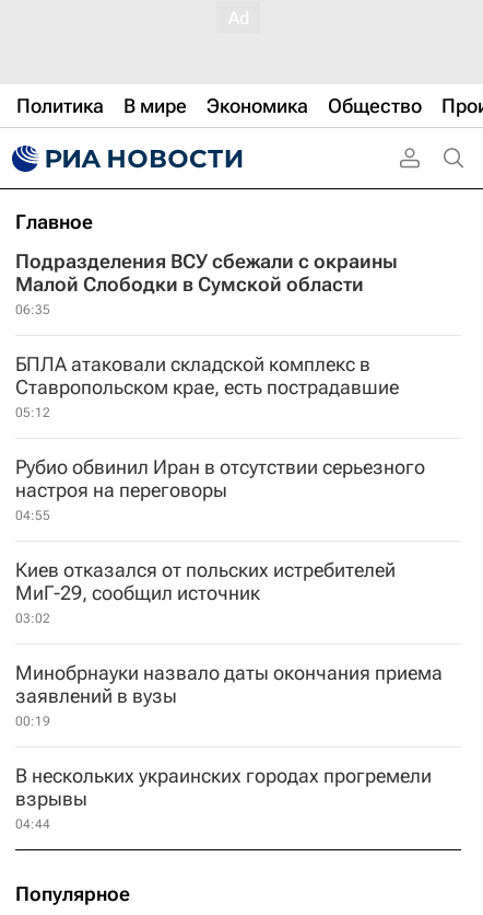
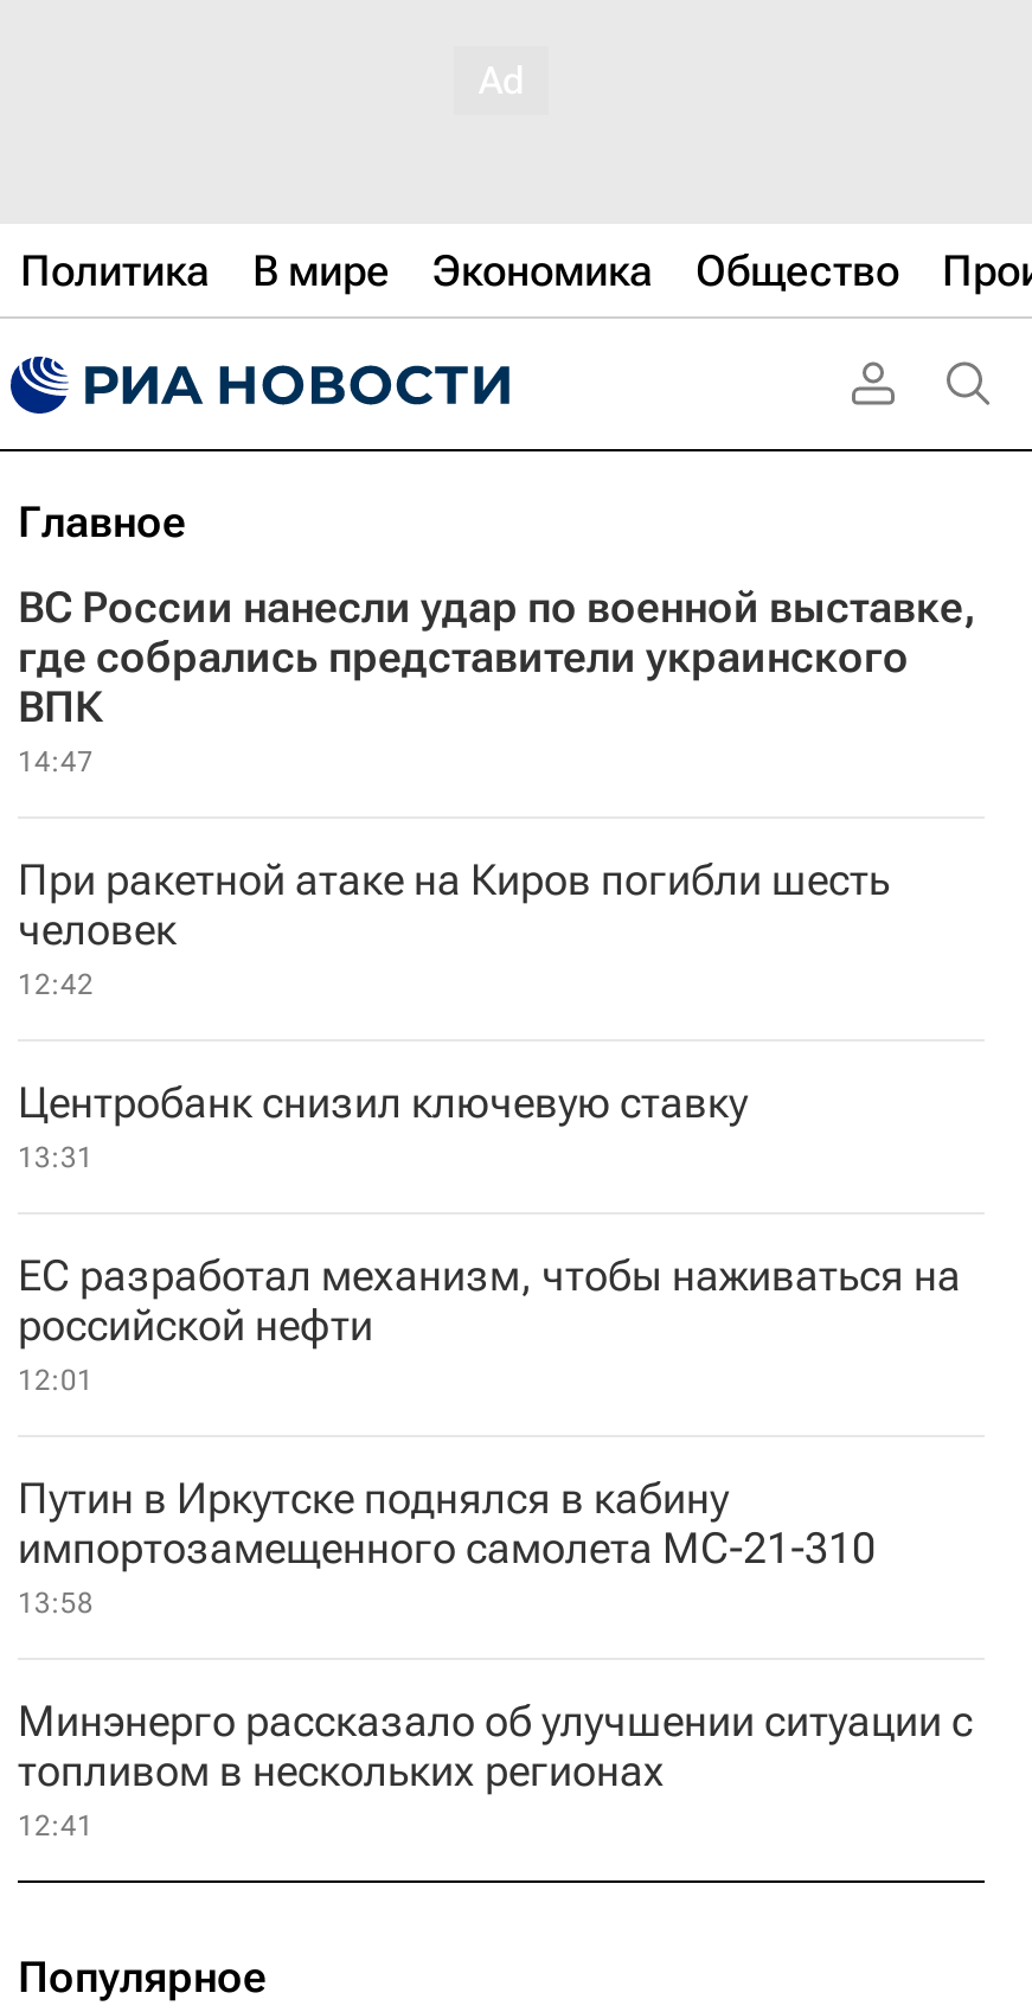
- Подразделения ВСУ сбежали с окраины
- Малой Слободки в Сумской области
- 06:35
+ ВС России нанесли удар по военной выставке,
+ где собрались представители украинского
+ ВПК
+ 14:47

- БПЛА атаковали складской комплекс в
- Ставропольском крае, есть пострадавшие
- 05:12
+ При ракетной атаке на Киров погибли шесть
+ человек
+ 12:42

- Рубио обвинил Иран в отсутствии серьезного
- настроя на переговоры
- 04:55
+ Центробанк снизил ключевую ставку
+ 13:31

- Киев отказался от польских истребителей
- МиГ-29, сообщил источник
- 03:02
+ ЕС разработал механизм, чтобы наживаться на
+ российской нефти
+ 12:01

- Минобрнауки назвало даты окончания приема
- заявлений в вузы
- 00:19
+ Путин в Иркутске поднялся в кабину
+ импортозамещенного самолета МС-21-310
+ 13:58

- В нескольких украинских городах прогремели
- взрывы
- 04:44
+ Минэнерго рассказало об улучшении ситуации с
+ топливом в нескольких регионах
+ 12:41
